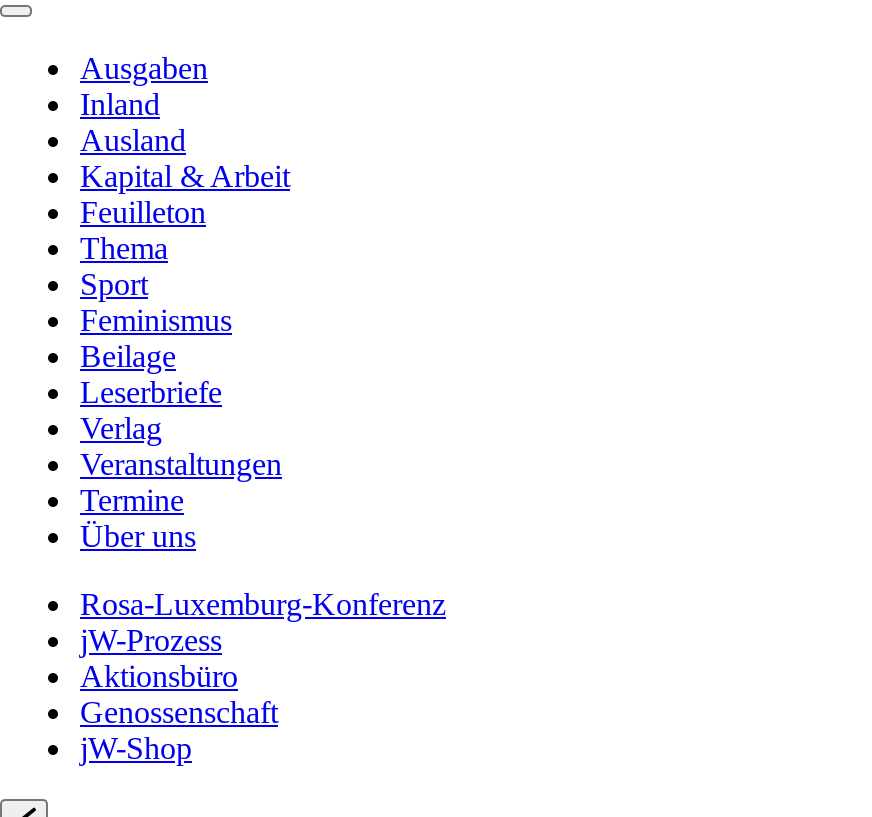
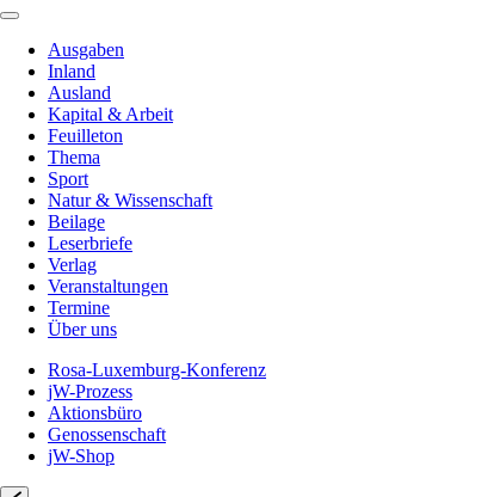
- Feminismus
+ Natur & Wissenschaft
